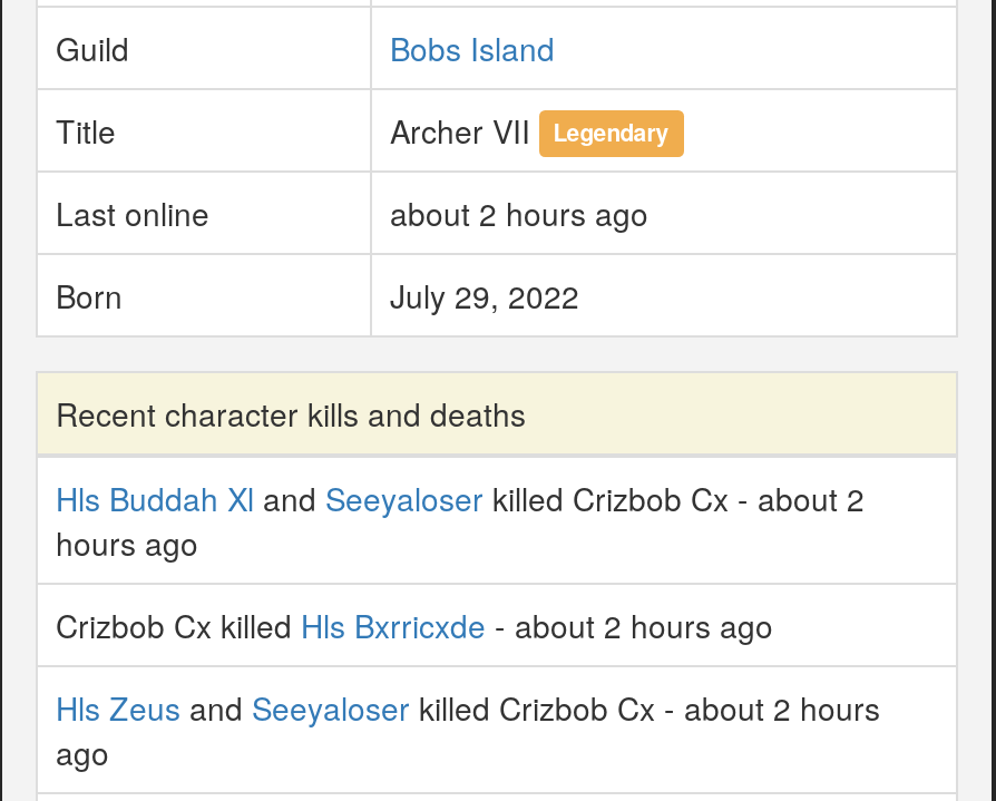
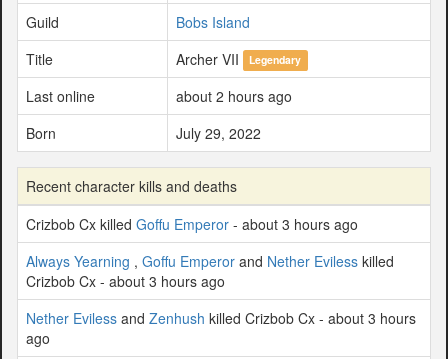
- Hls Buddah Xl and Seeyaloser killed Crizbob Cx - about 2
- hours ago
+ Crizbob Cx killed Goffu Emperor - about 3 hours ago

- Crizbob Cx killed Hls Bxrricxde - about 2 hours ago
+ Always Yearning, Goffu Emperor and Nether Eviless killed
+ Crizbob Cx - about 3 hours ago

- Hls Zeus and Seeyaloser killed Crizbob Cx - about 2 hours
+ Nether Eviless and Zenhush killed Crizbob Cx - about 3 hours
